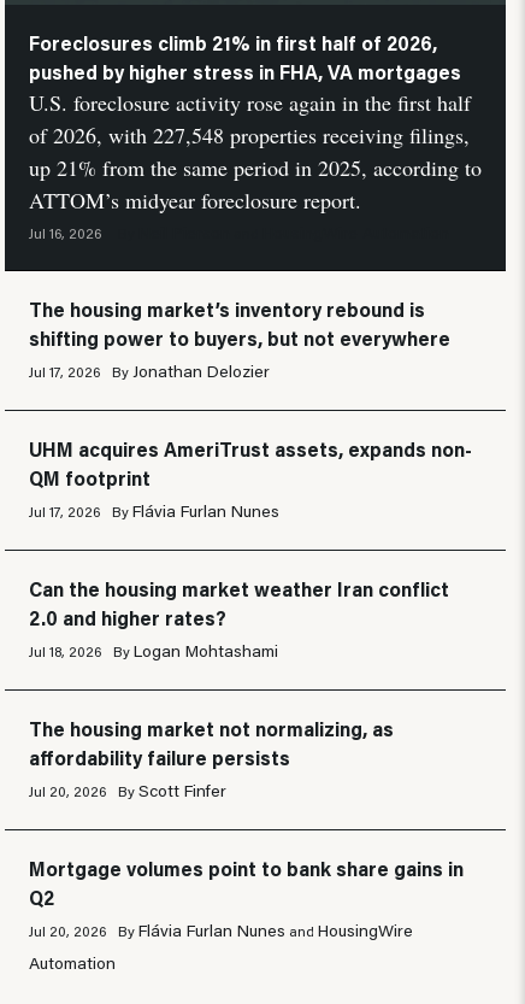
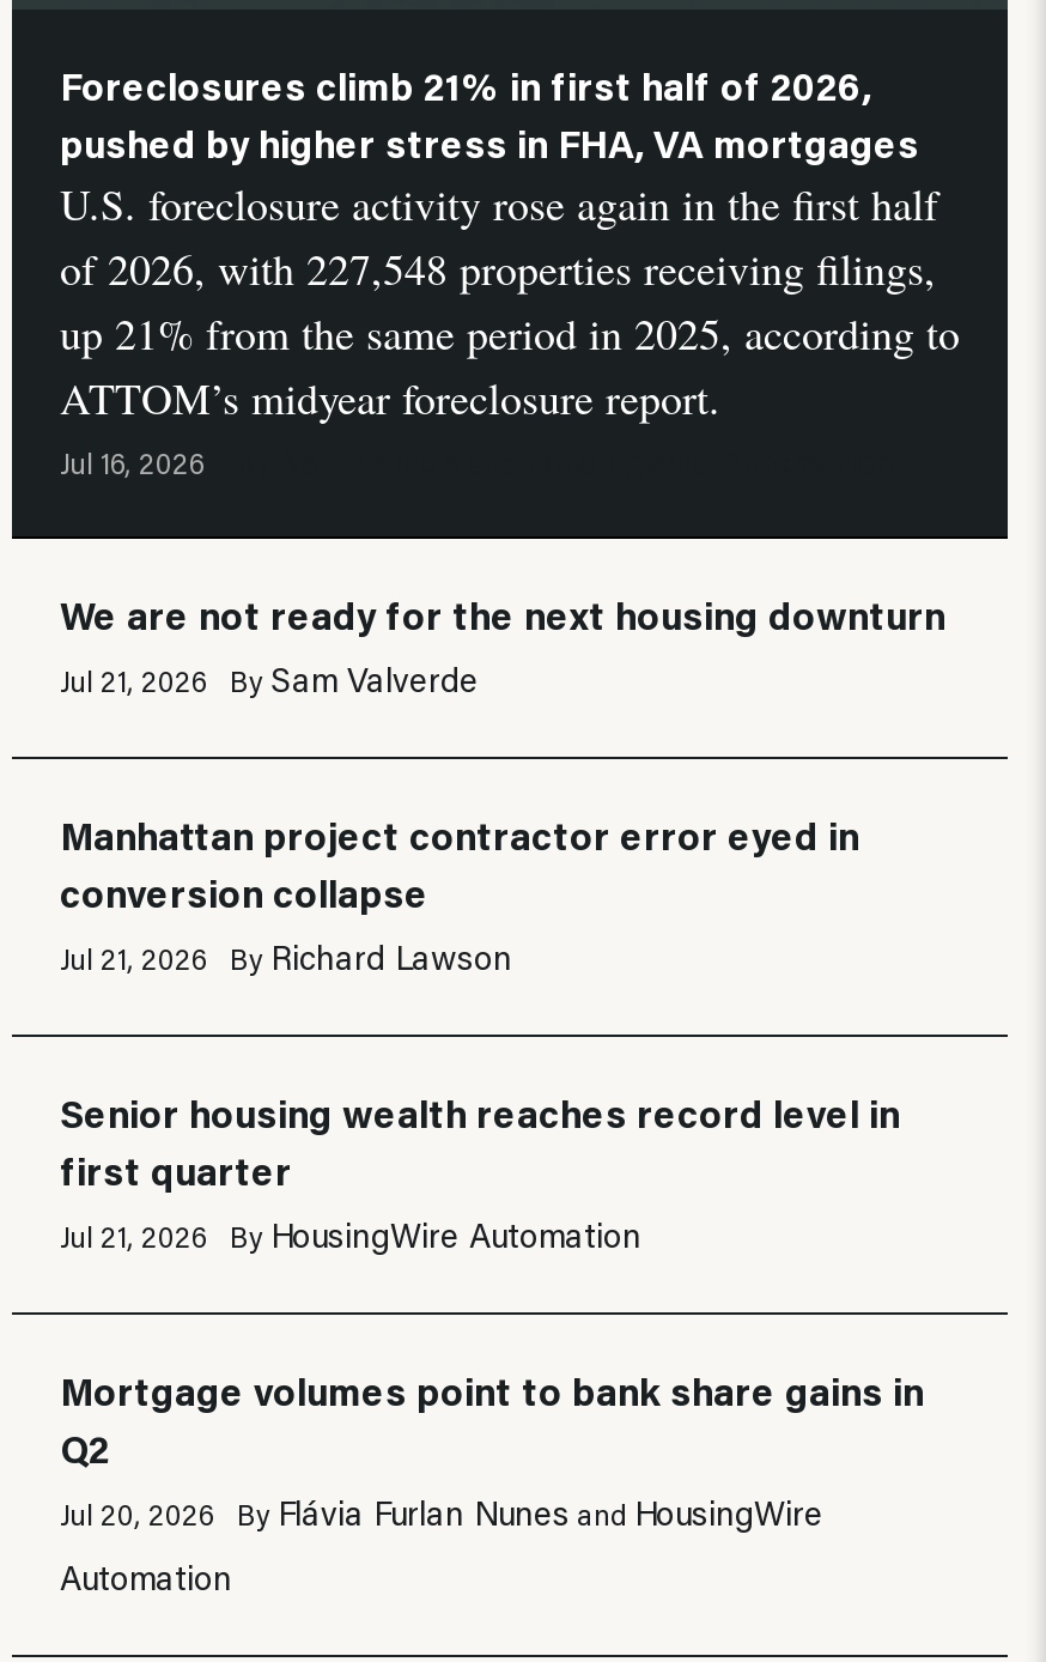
- The housing market’s inventory rebound is
- shifting power to buyers, but not everywhere
- Jul 17, 2026
- By Jonathan Delozier
- UHM acquires AmeriTrust assets, expands non-
- QM footprint
- Jul 17, 2026
- By Flávia Furlan Nunes
- Can the housing market weather Iran conflict
- 2.0 and higher rates?
- Jul 18, 2026
- By Logan Mohtashami
- The housing market not normalizing, as
- affordability failure persists
- Jul 20, 2026
- By Scott Finfer
+ We are not ready for the next housing downturn
+ Jul 21, 2026
+ By Sam Valverde
+ Manhattan project contractor error eyed in
+ conversion collapse
+ Jul 21, 2026
+ By Richard Lawson
+ Senior housing wealth reaches record level in
+ first quarter
+ Jul 21, 2026
+ By HousingWire Automation
